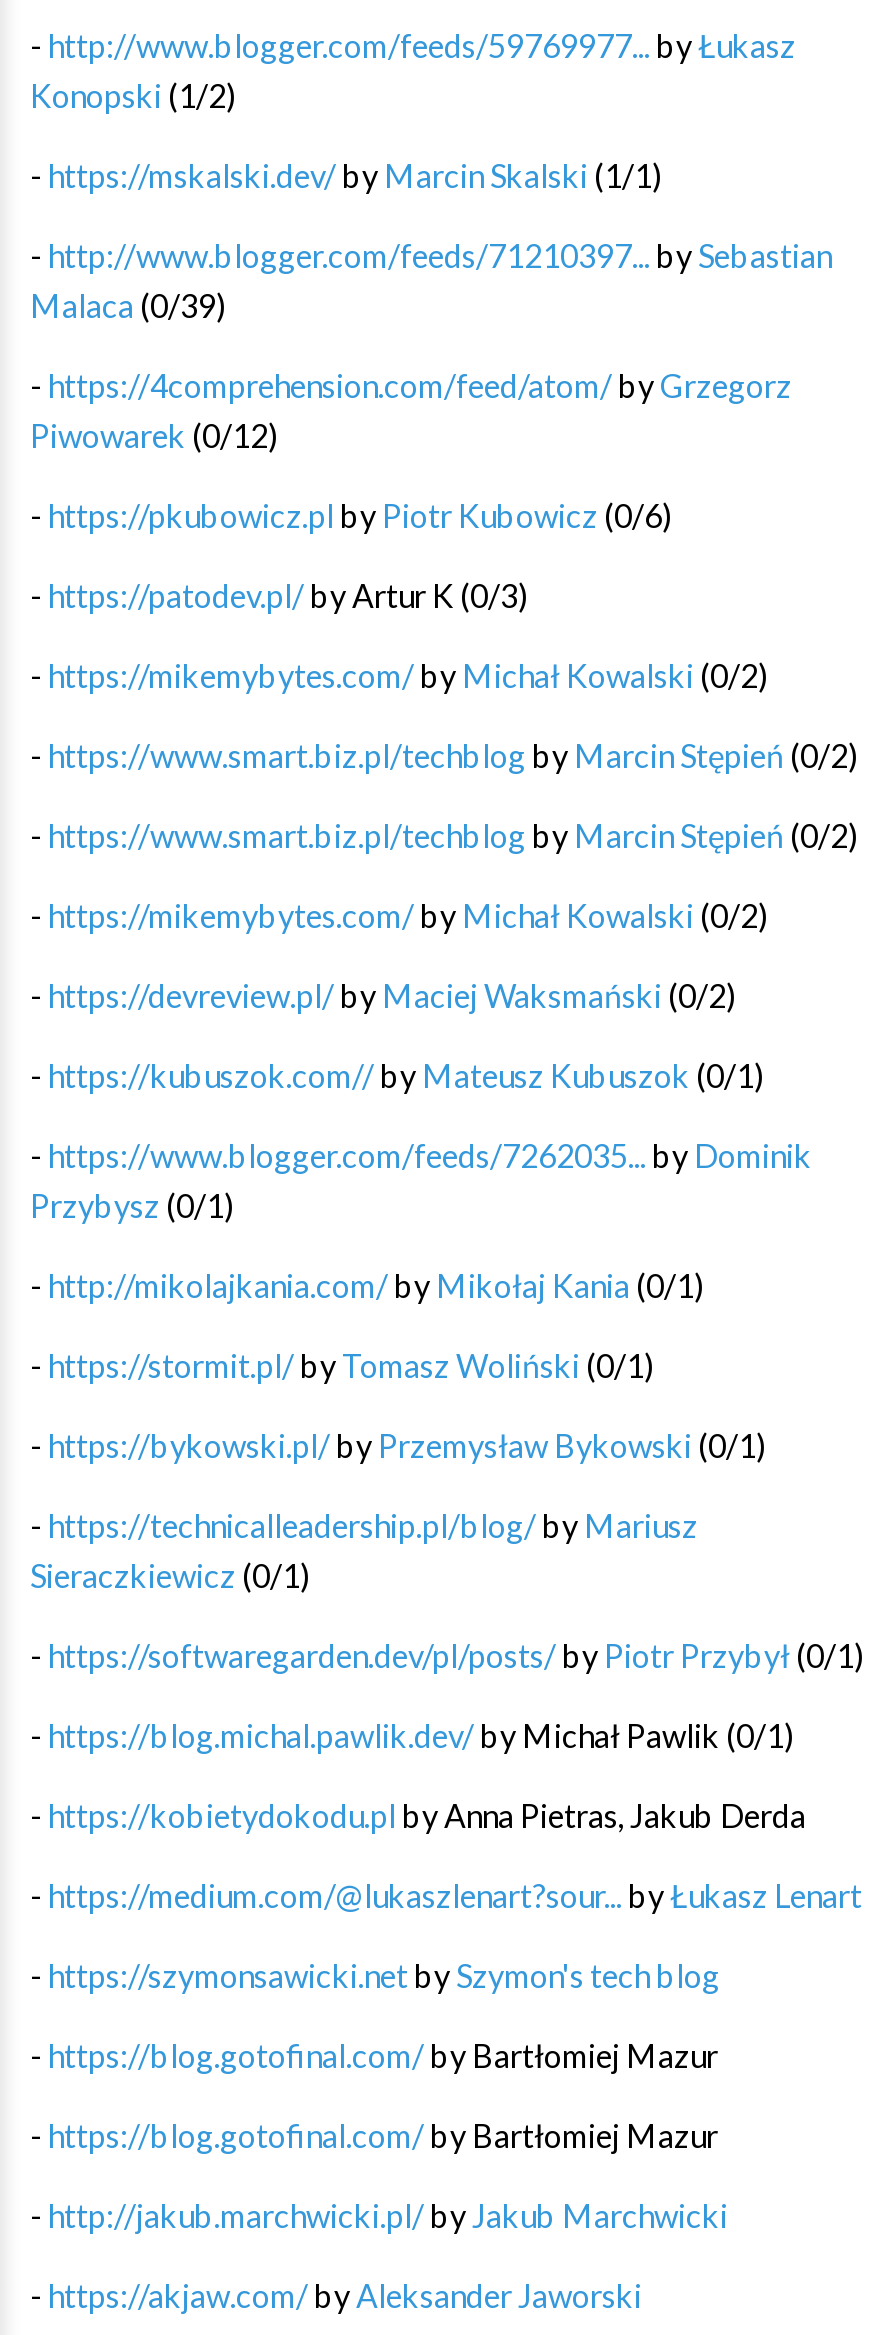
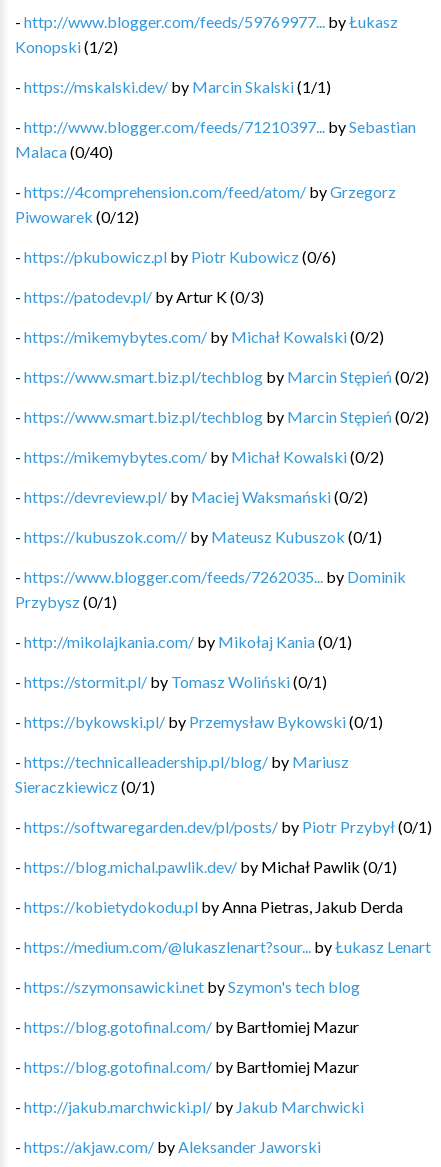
- Malaca (0/39)
+ Malaca (0/40)
